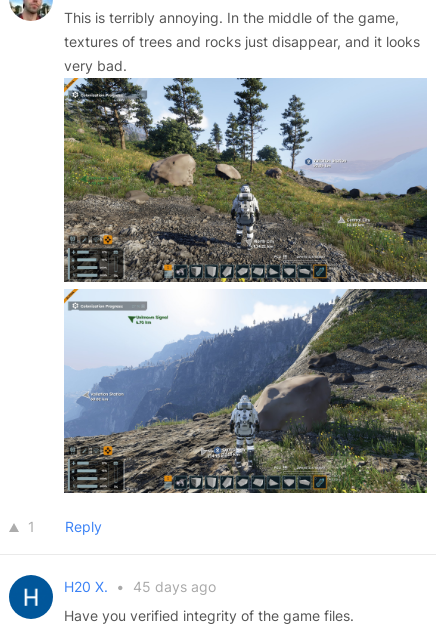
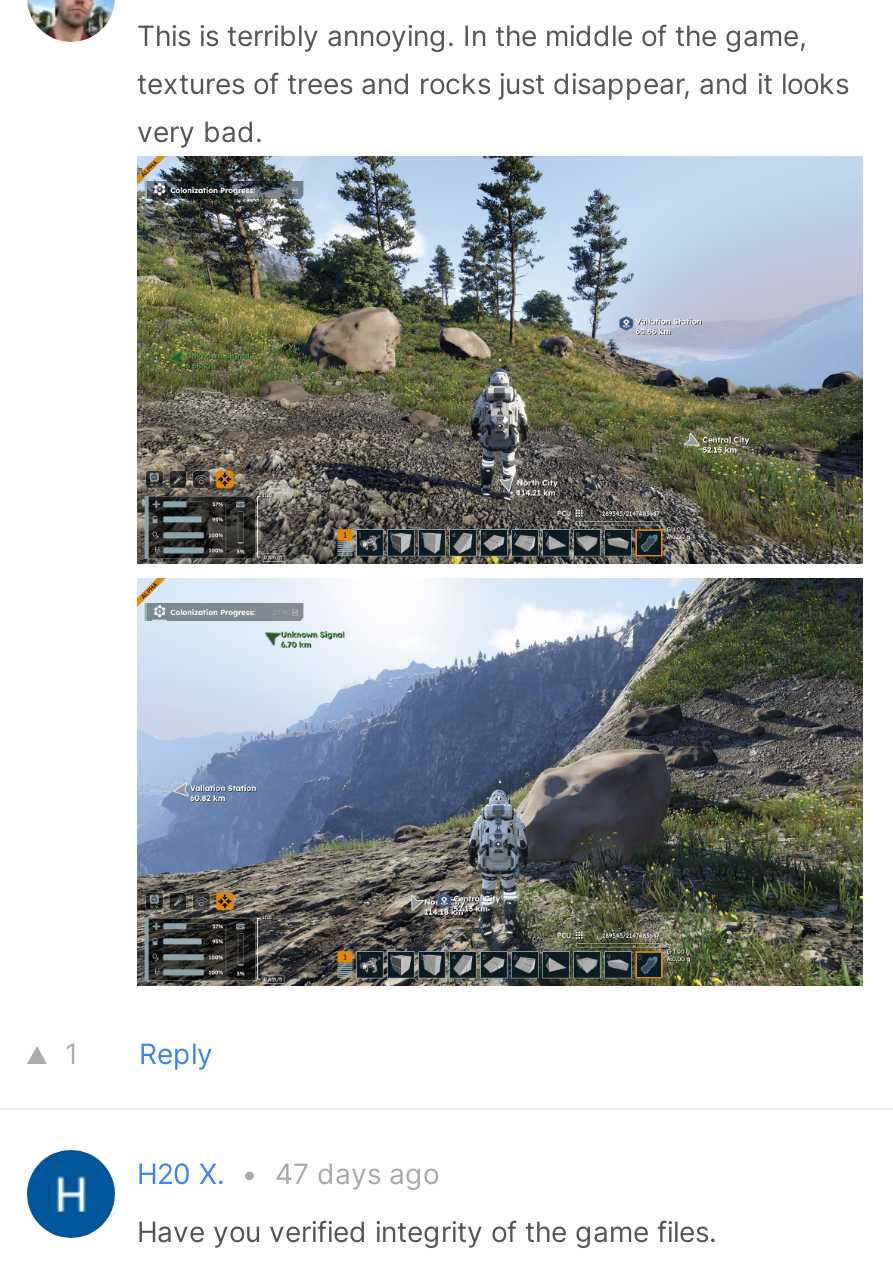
- H20 X. • 45 days ago
+ H20 X. • 47 days ago
